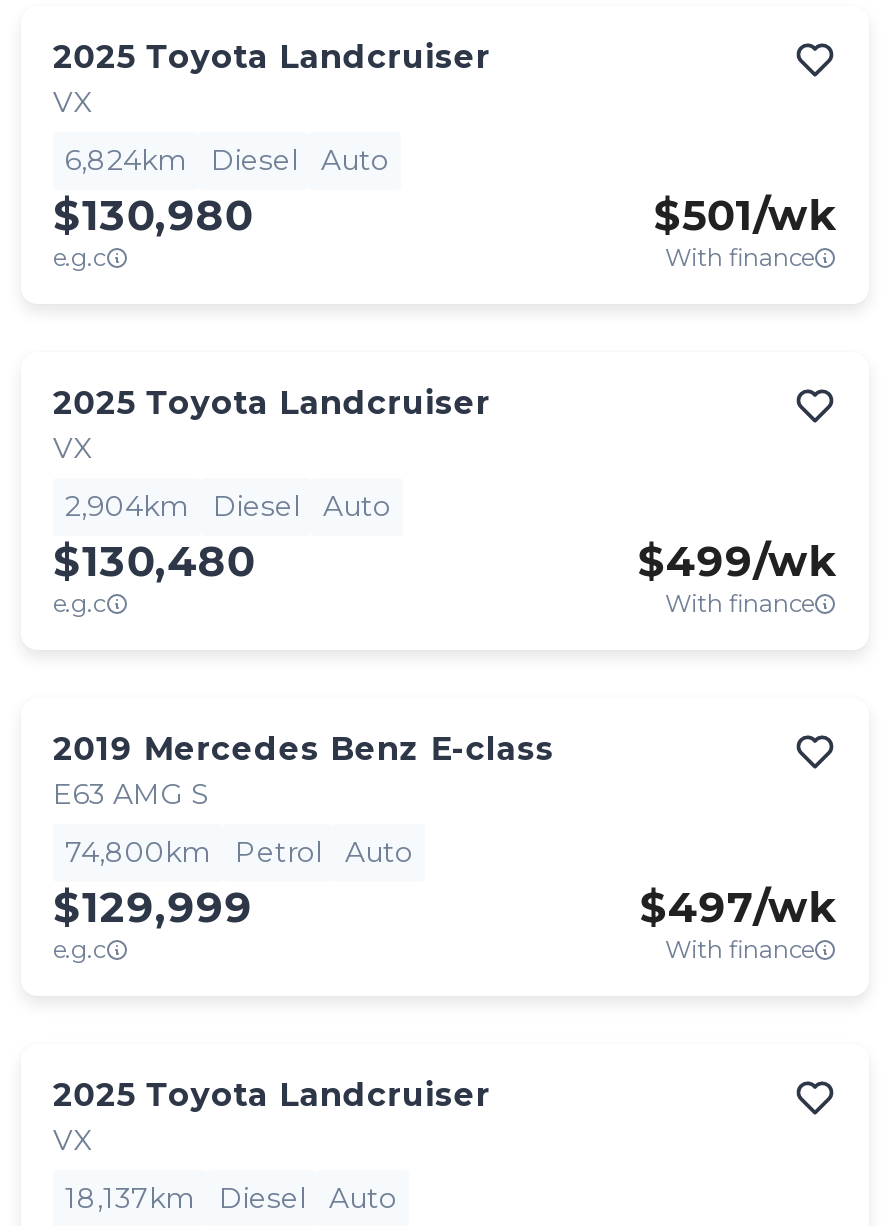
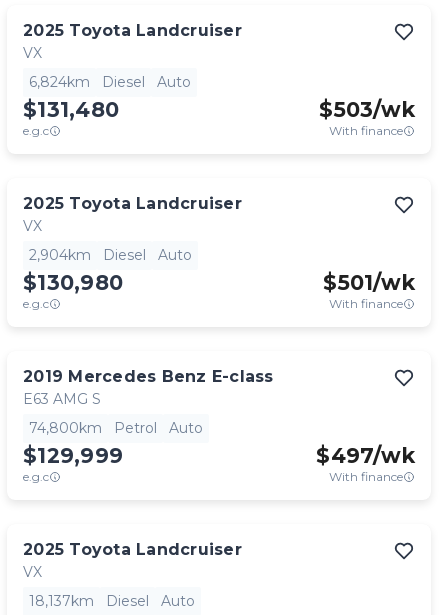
- $130,980
+ $131,480

- $501/wk
+ $503/wk

- $130,480
+ $130,980

- $499/wk
+ $501/wk
